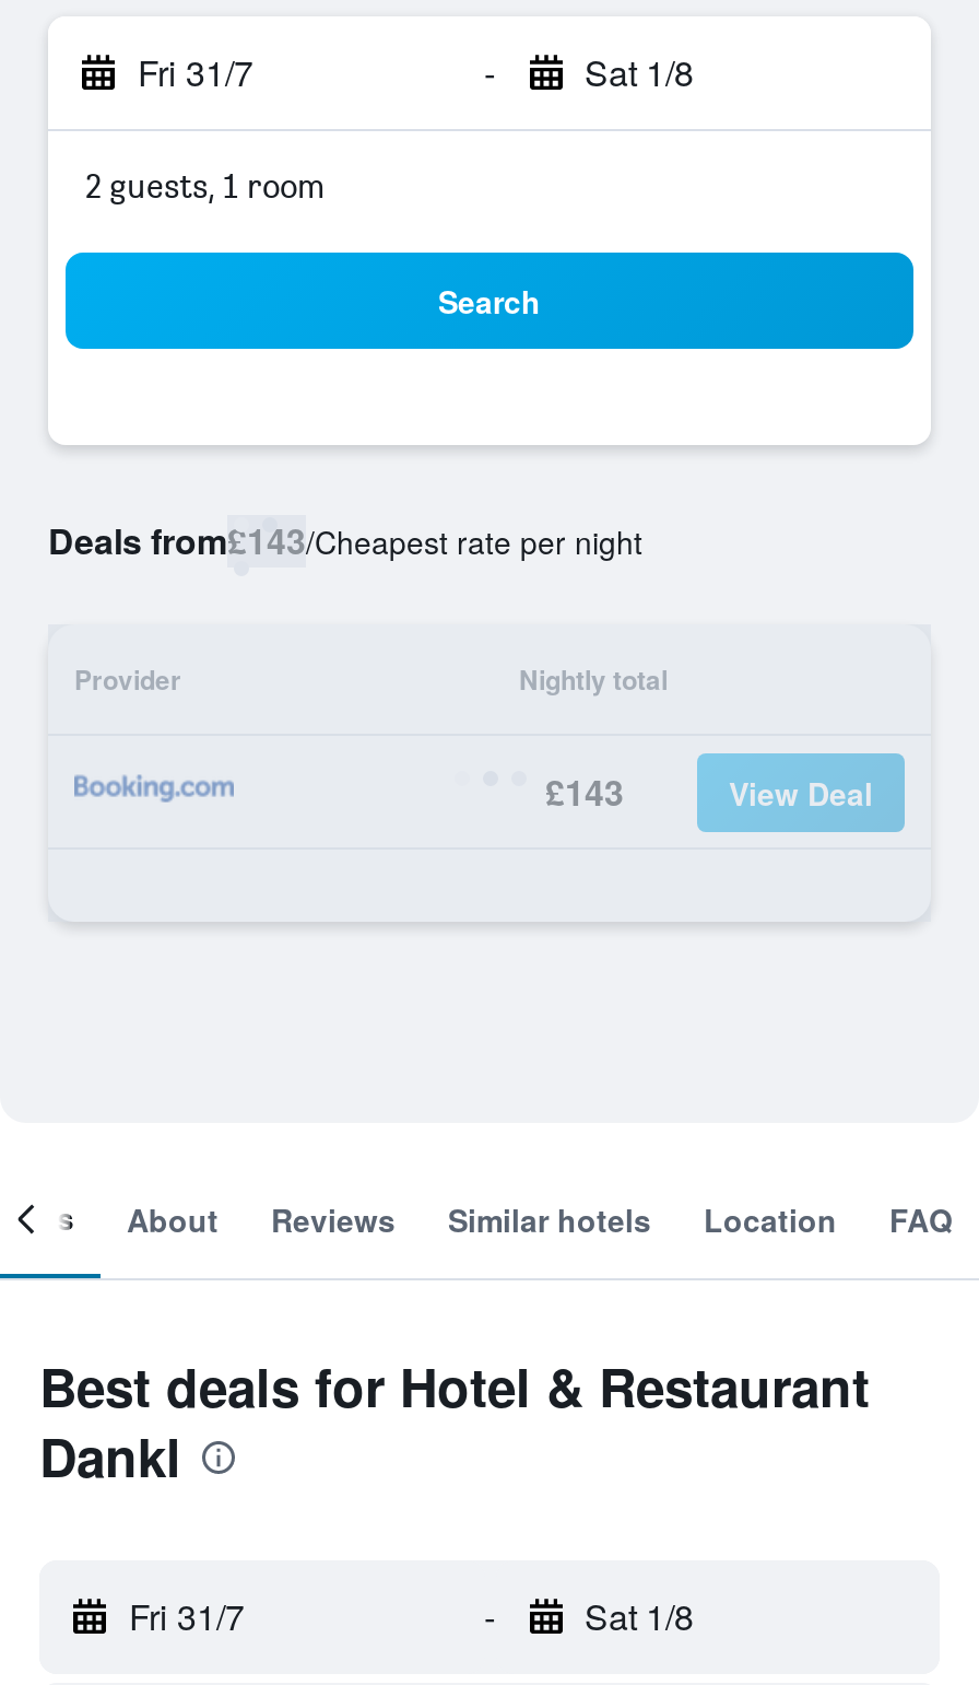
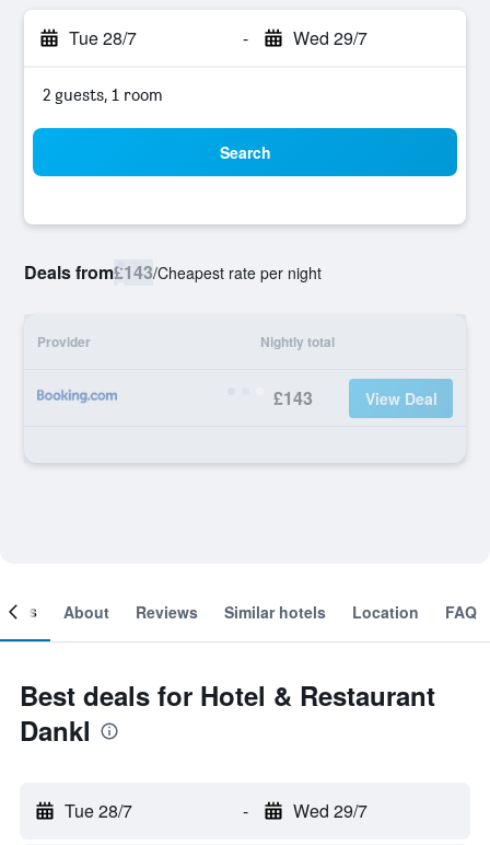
- Fri 31/7
+ Tue 28/7

- Sat 1/8
+ Wed 29/7

- Fri 31/7
+ Tue 28/7

- Sat 1/8
+ Wed 29/7
